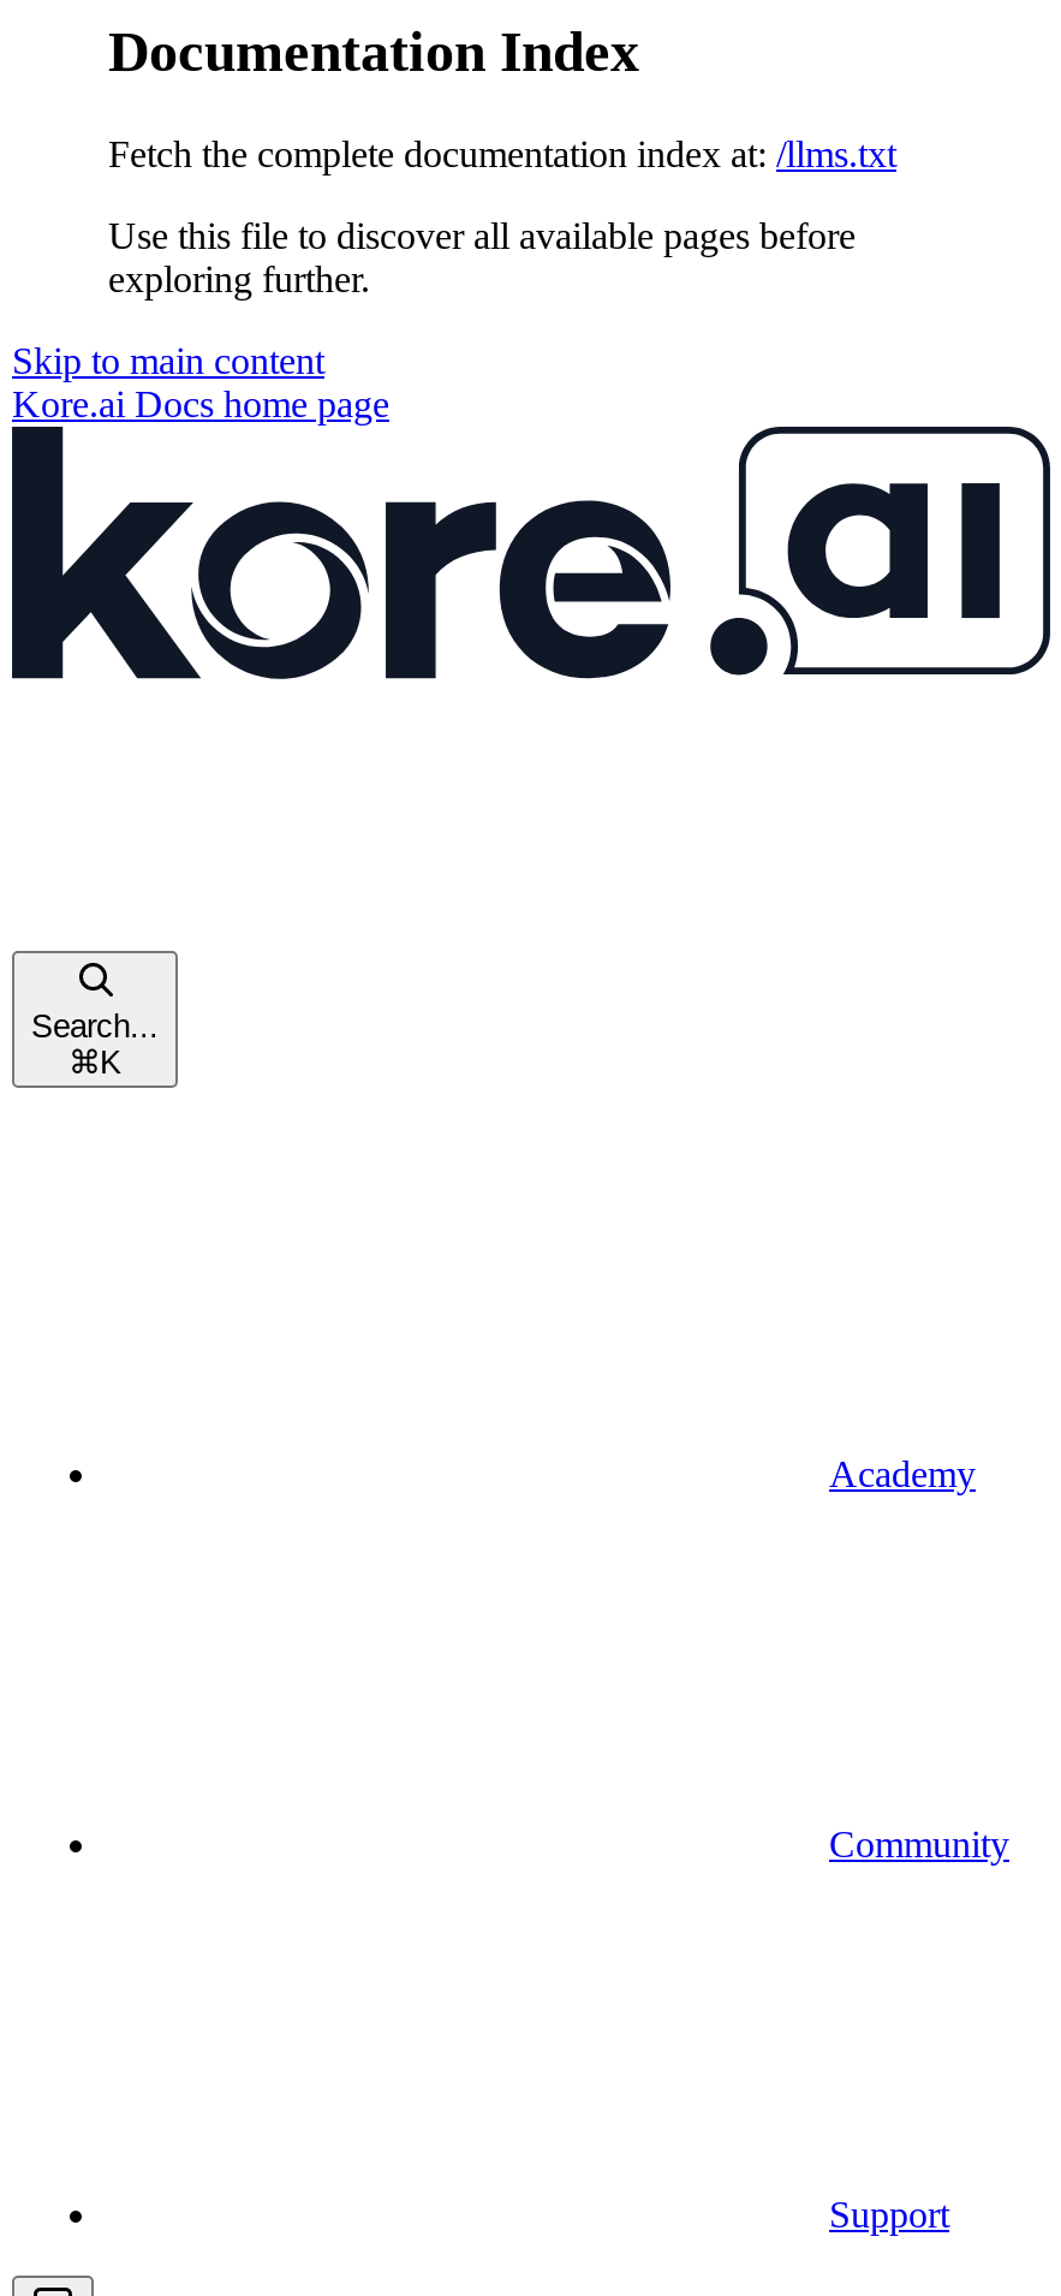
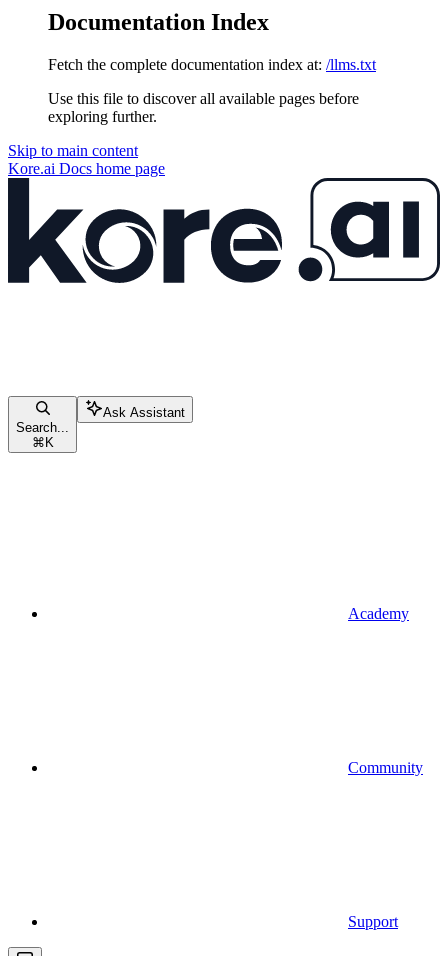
+ Ask Assistant
